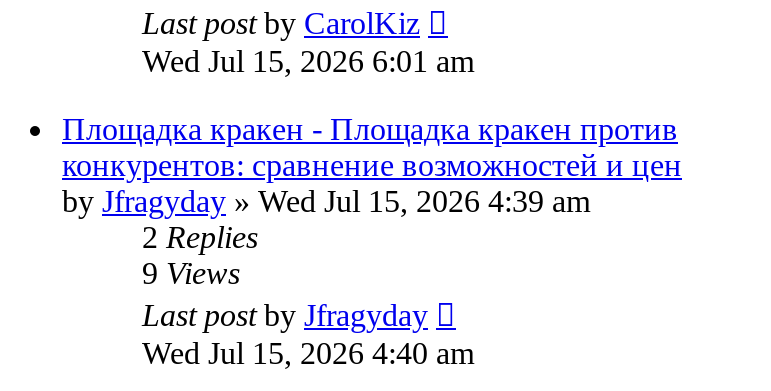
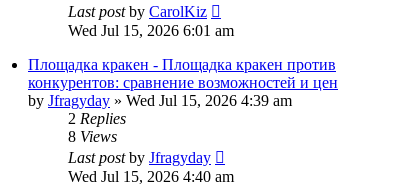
- 9 Views
+ 8 Views
